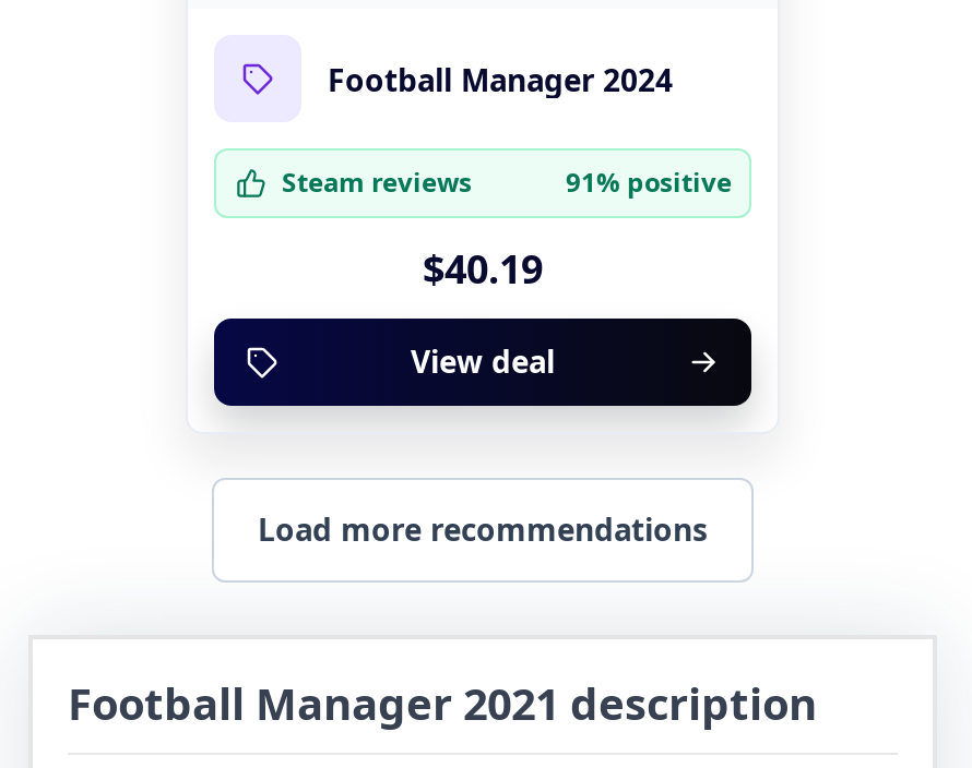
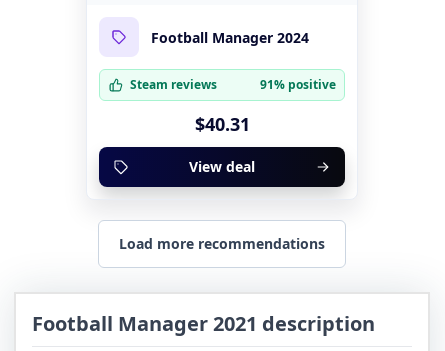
- $40.19
+ $40.31
